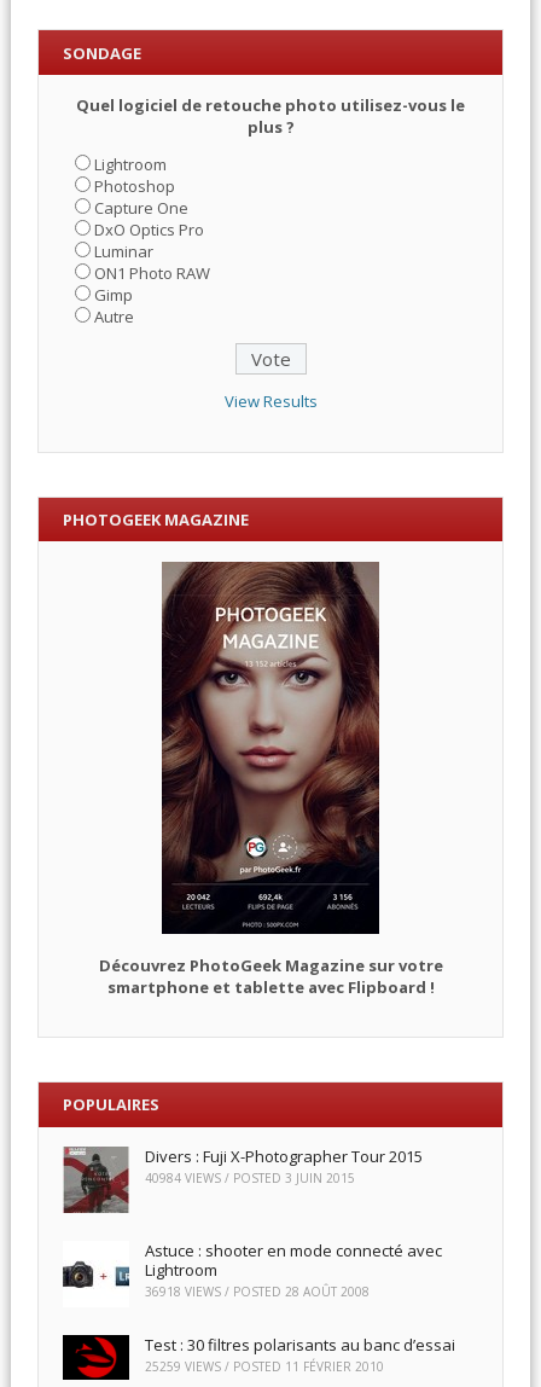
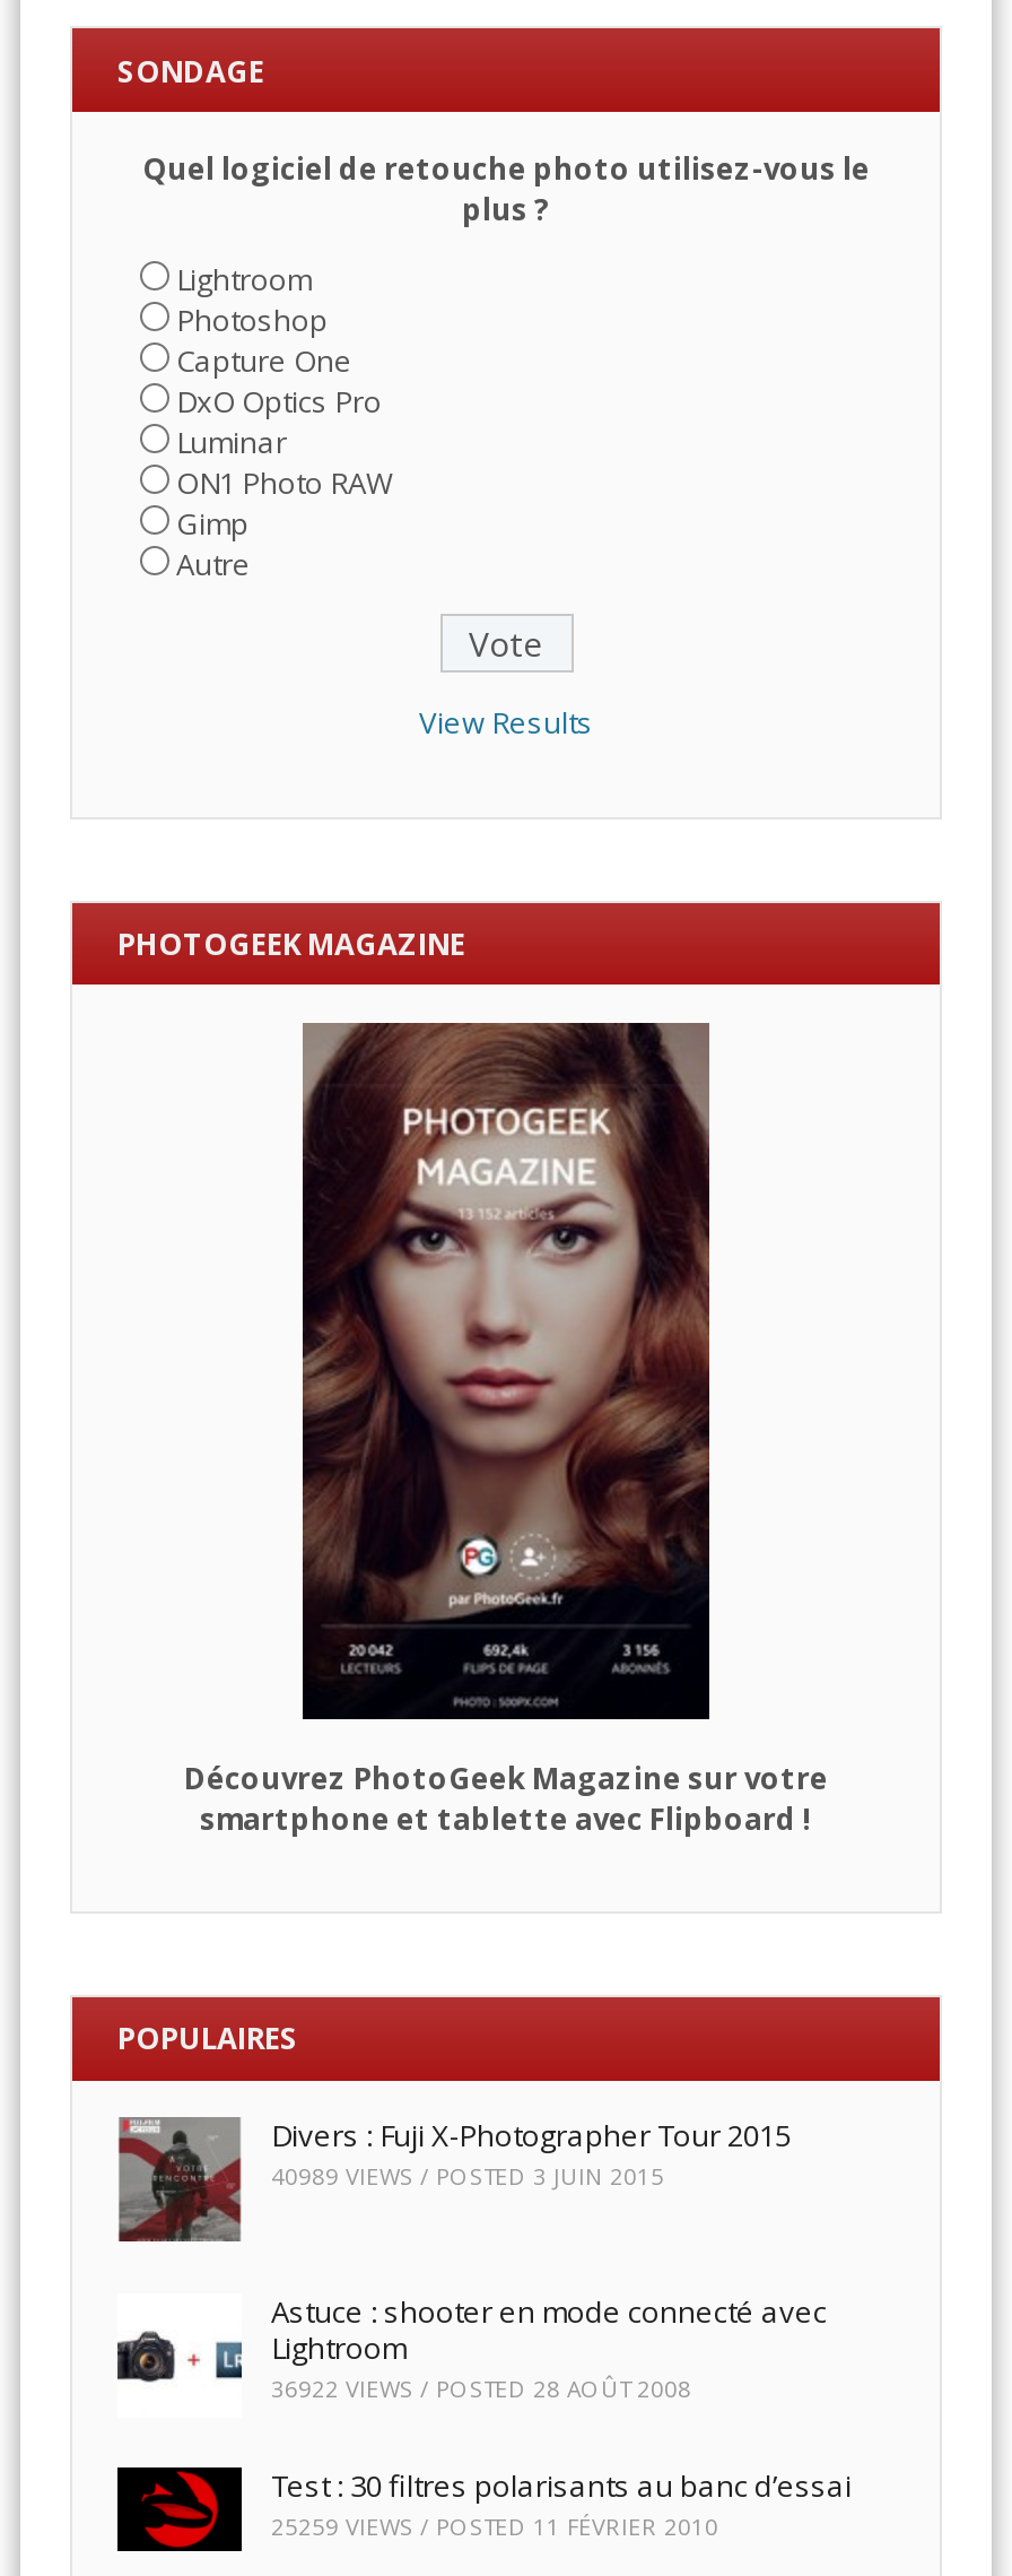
- 40984 VIEWS / POSTED 3 JUIN 2015
+ 40989 VIEWS / POSTED 3 JUIN 2015

- 36918 VIEWS / POSTED 28 AOÛT 2008
+ 36922 VIEWS / POSTED 28 AOÛT 2008
